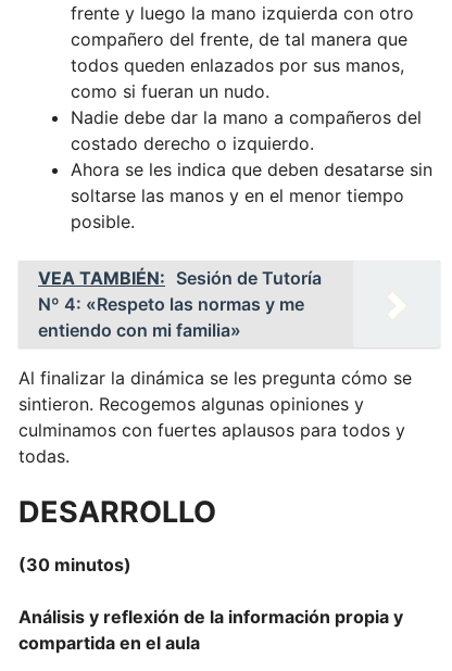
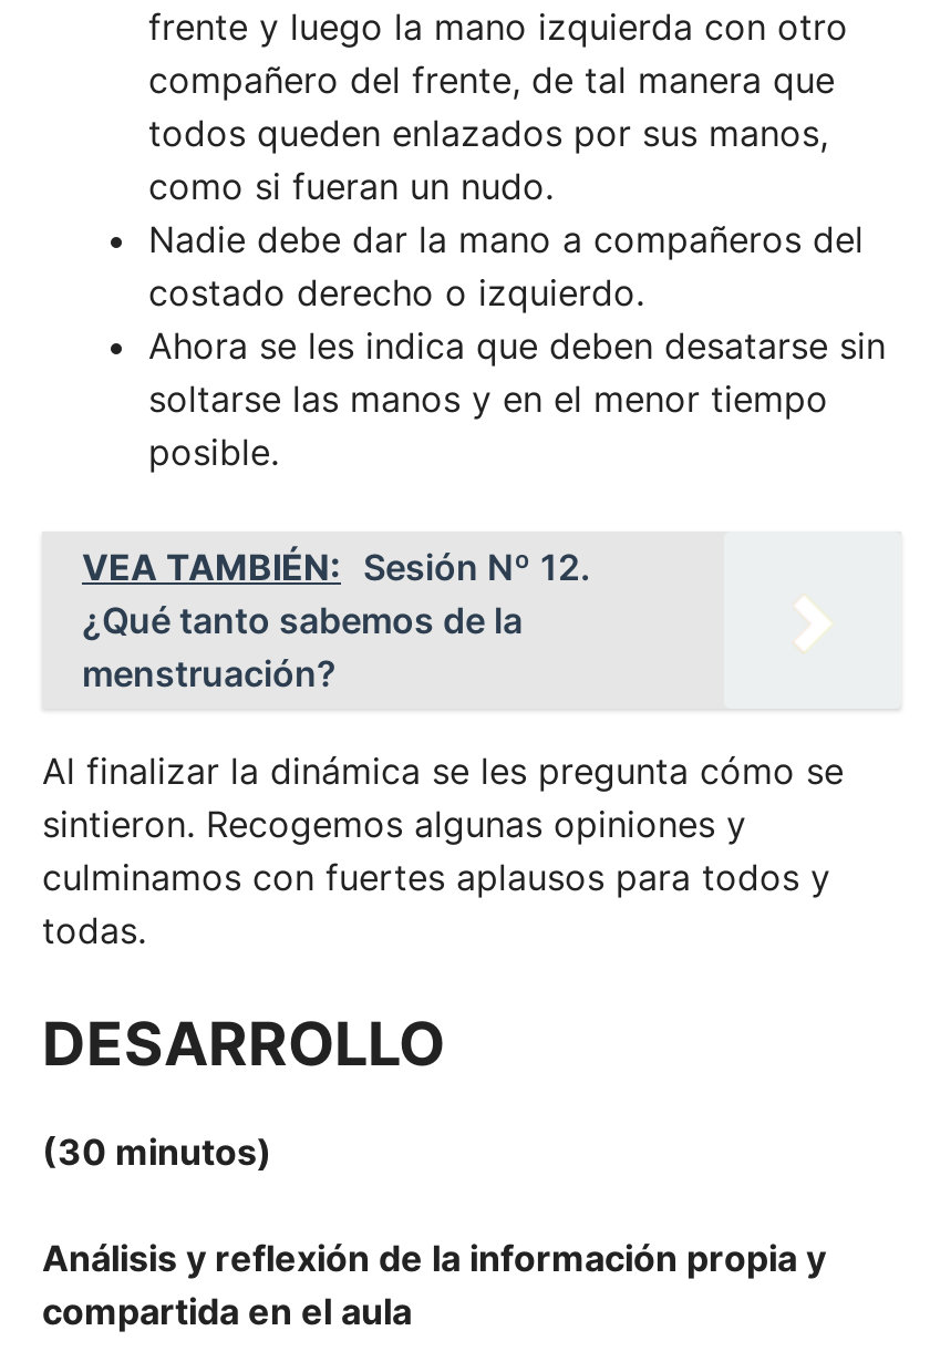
- VEA TAMBIÉN: Sesión de Tutoría
- Nº 4: «Respeto las normas y me
- entiendo con mi familia»
+ VEA TAMBIÉN: Sesión Nº 12.
+ ¿Qué tanto sabemos de la
+ menstruación?
